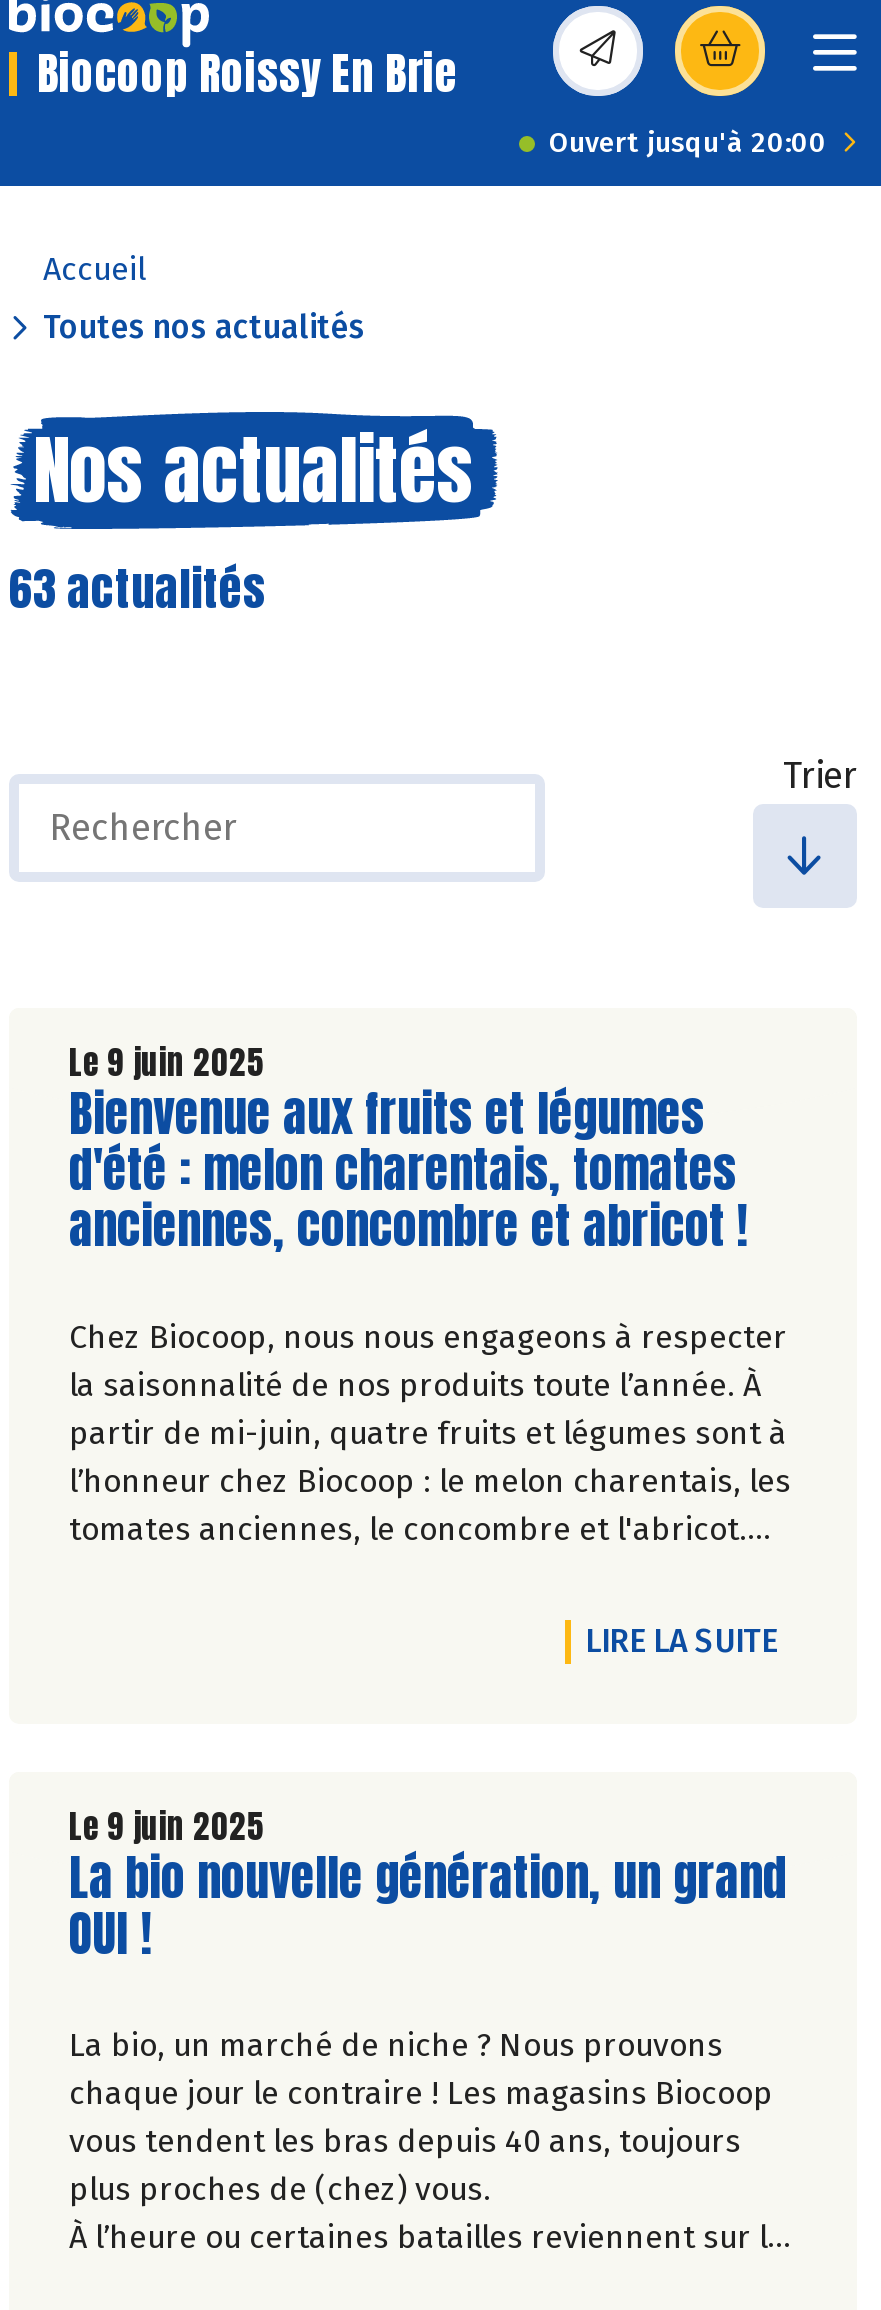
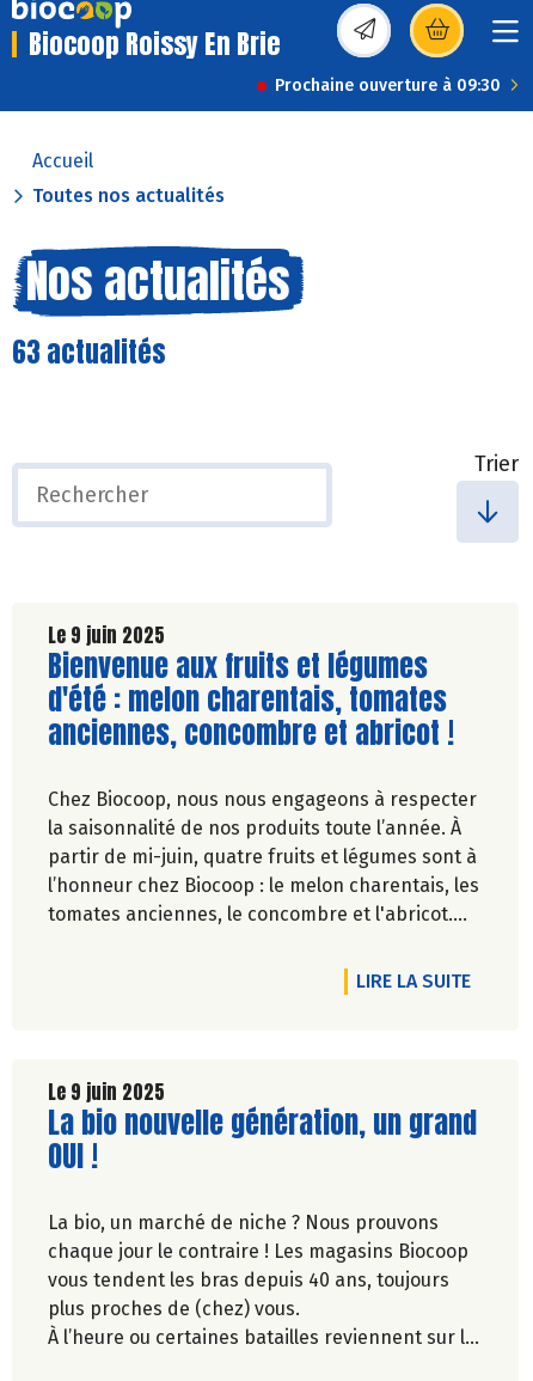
- Ouvert jusqu'à 20:00
+ Prochaine ouverture à 09:30
